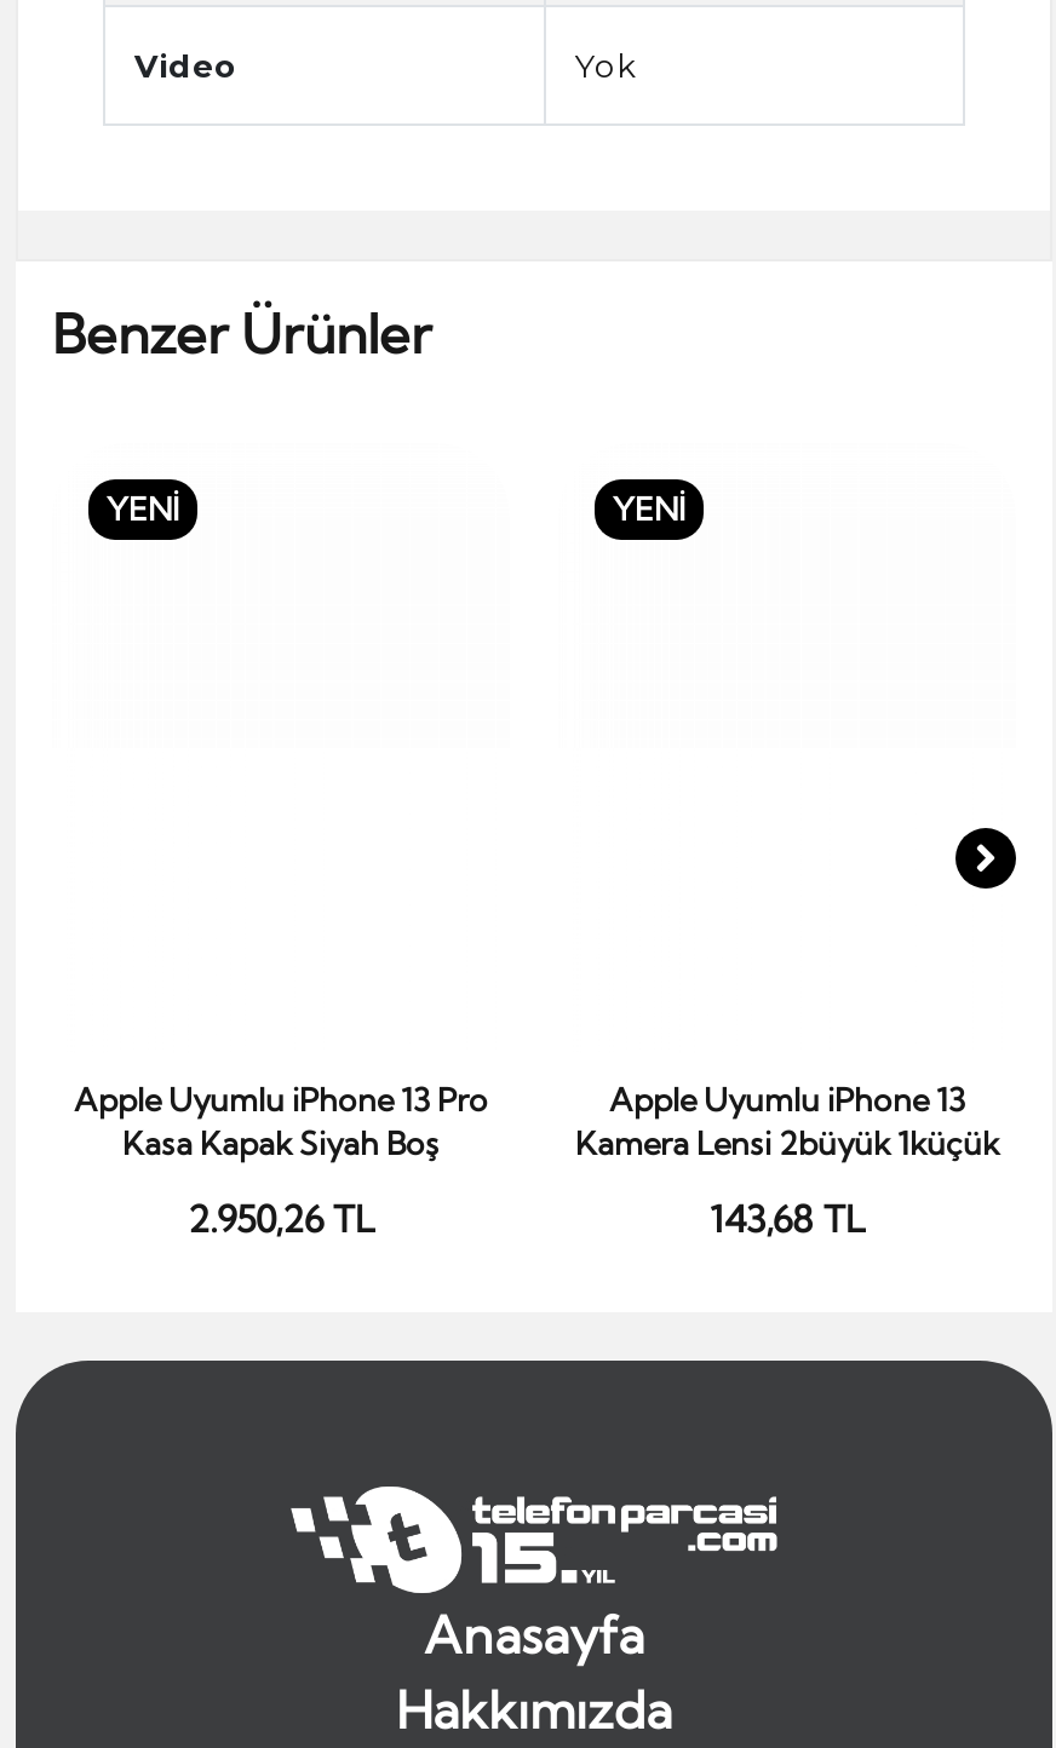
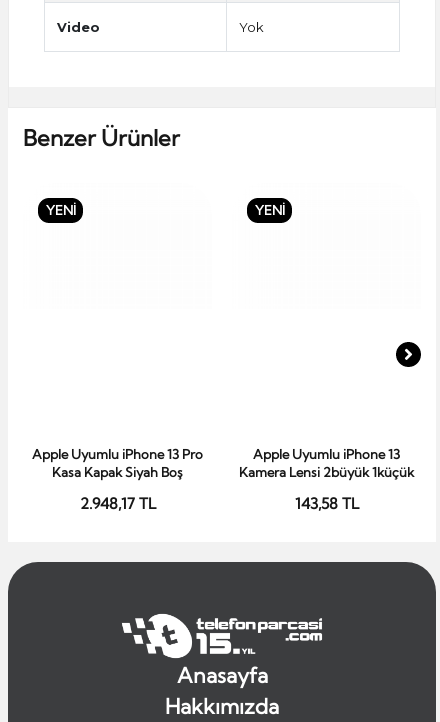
- 2.950,26 TL
+ 2.948,17 TL

- 143,68 TL
+ 143,58 TL
